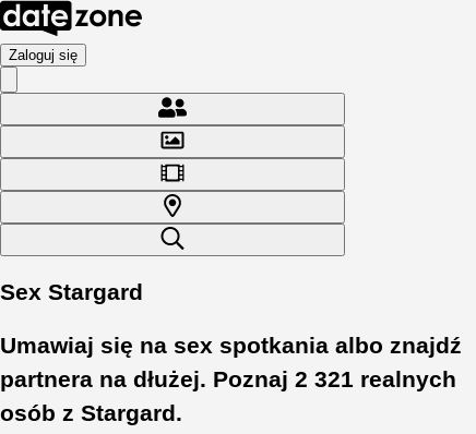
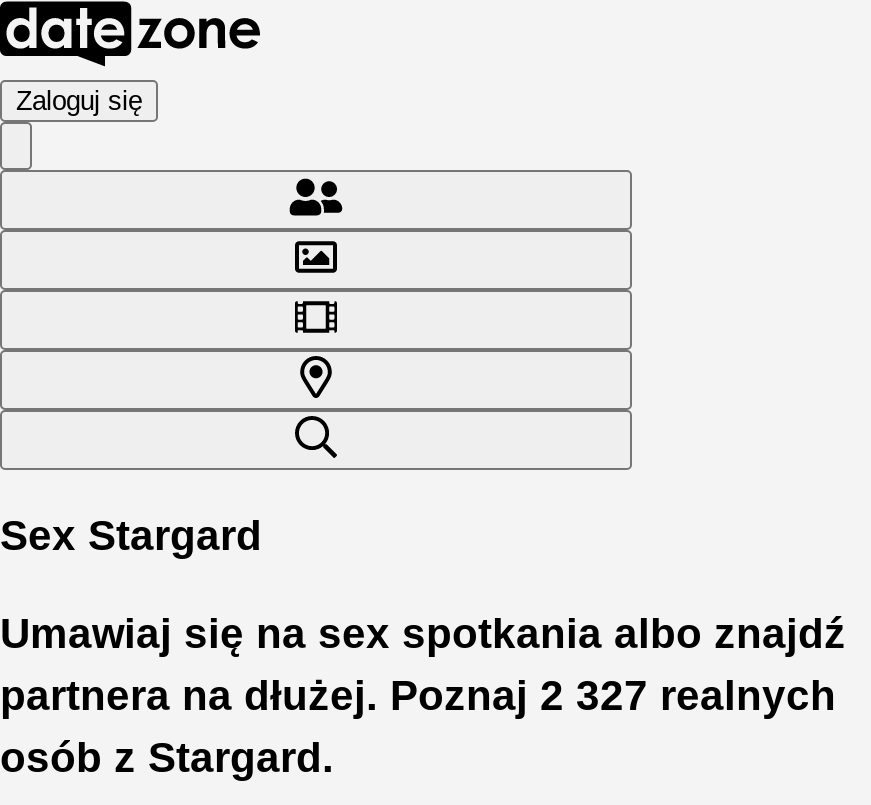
- partnera na dłużej. Poznaj 2 321 realnych
+ partnera na dłużej. Poznaj 2 327 realnych
